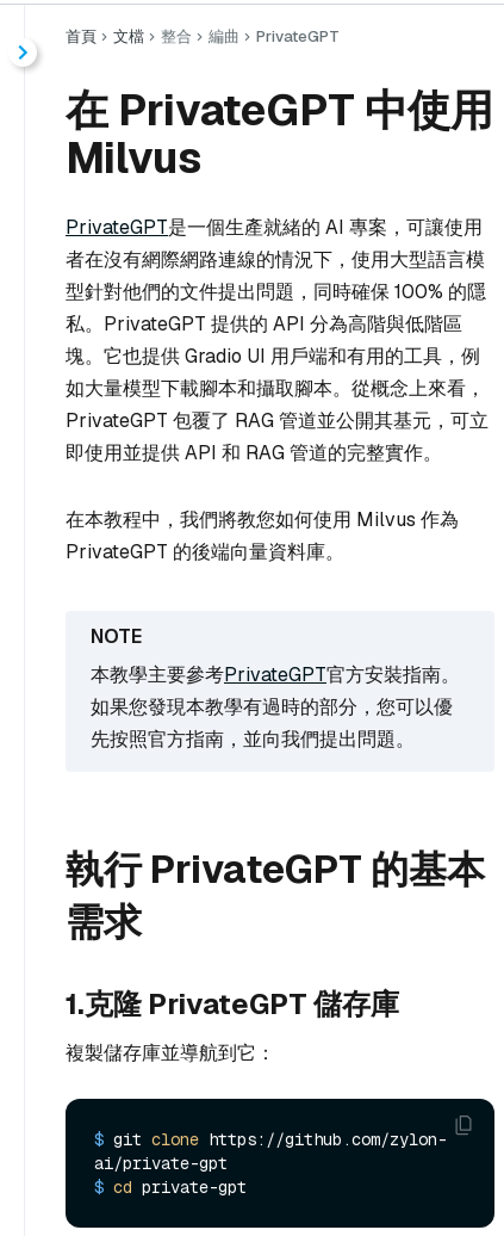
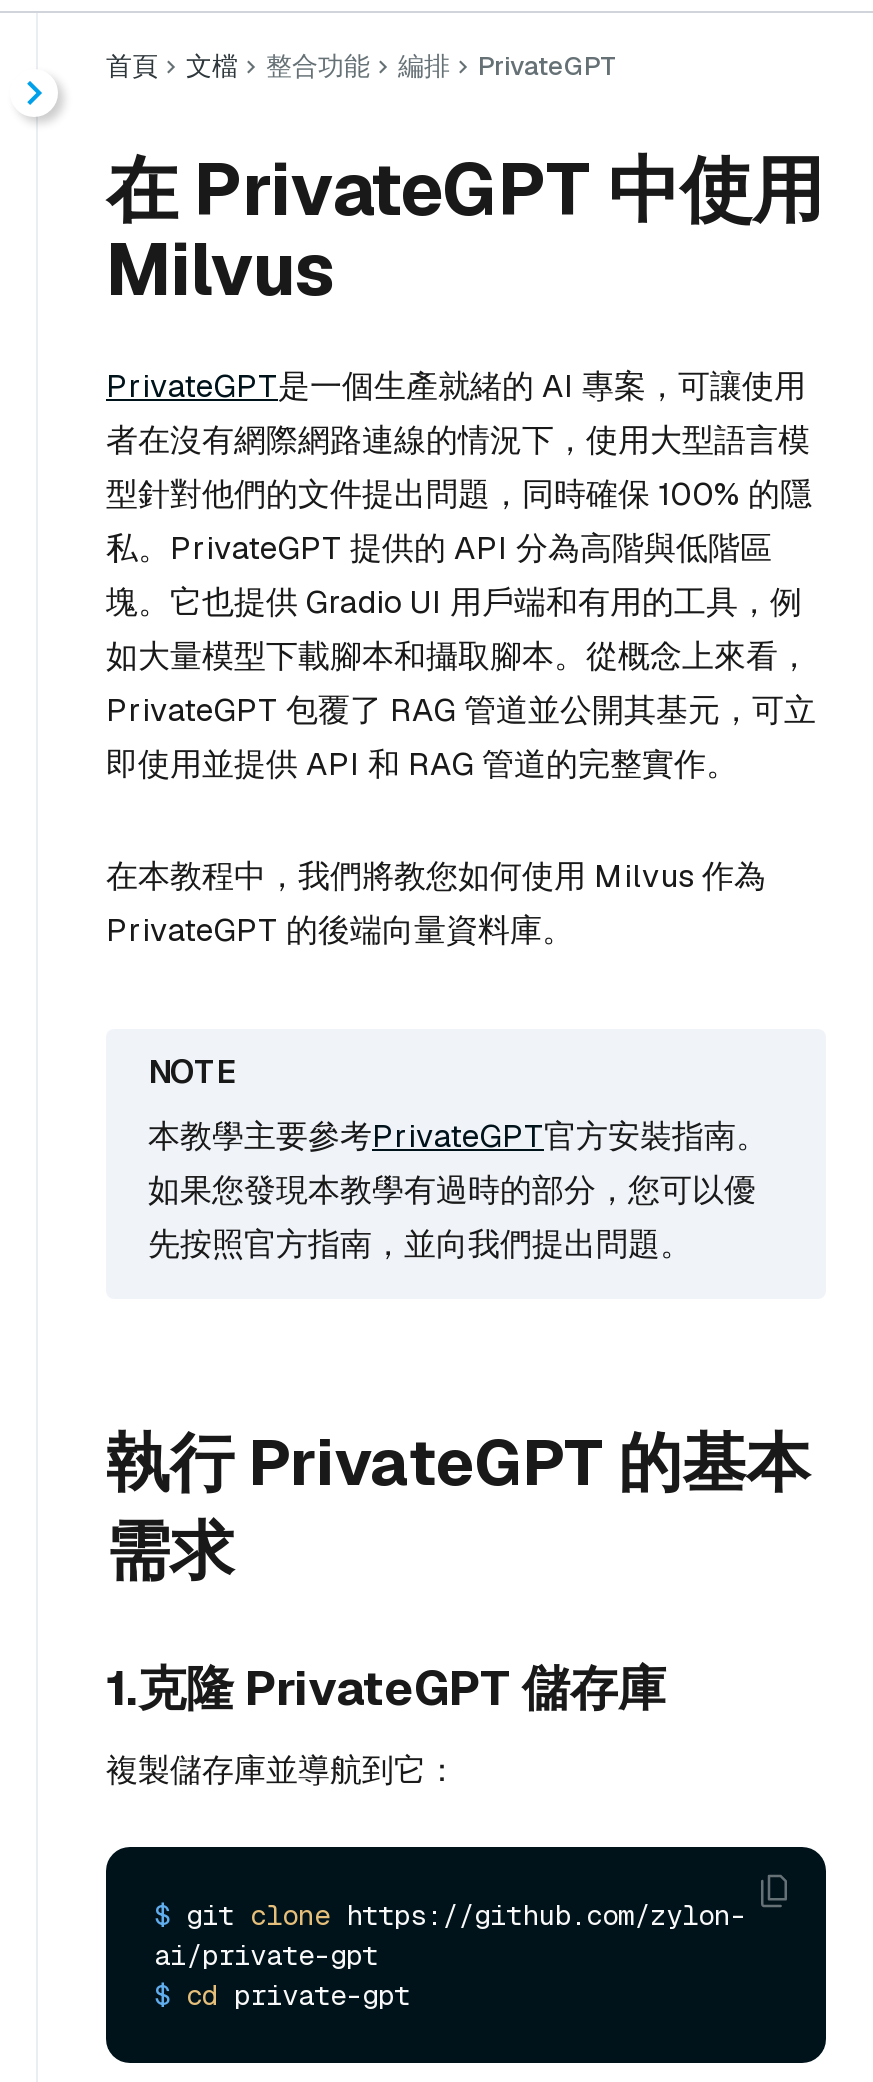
- 整合
- 編曲
+ 整合功能
+ 編排
